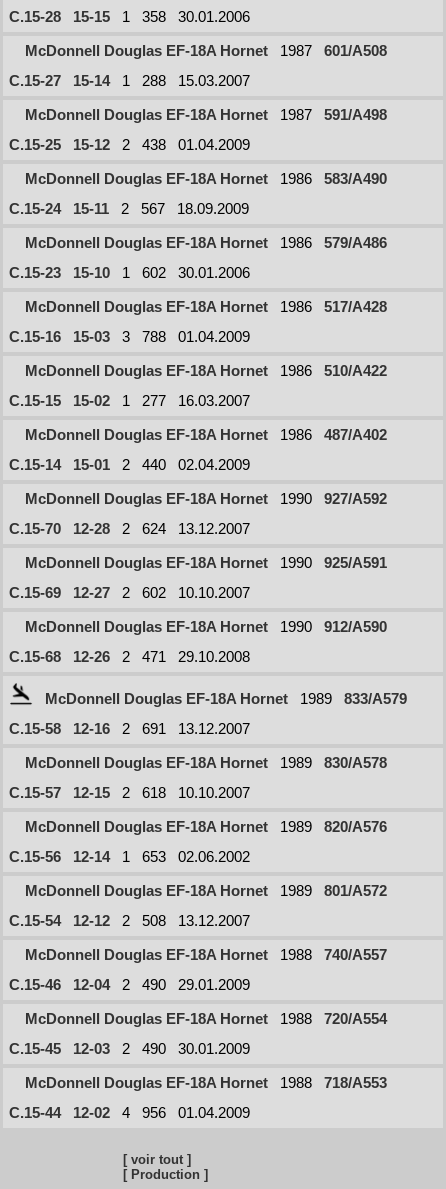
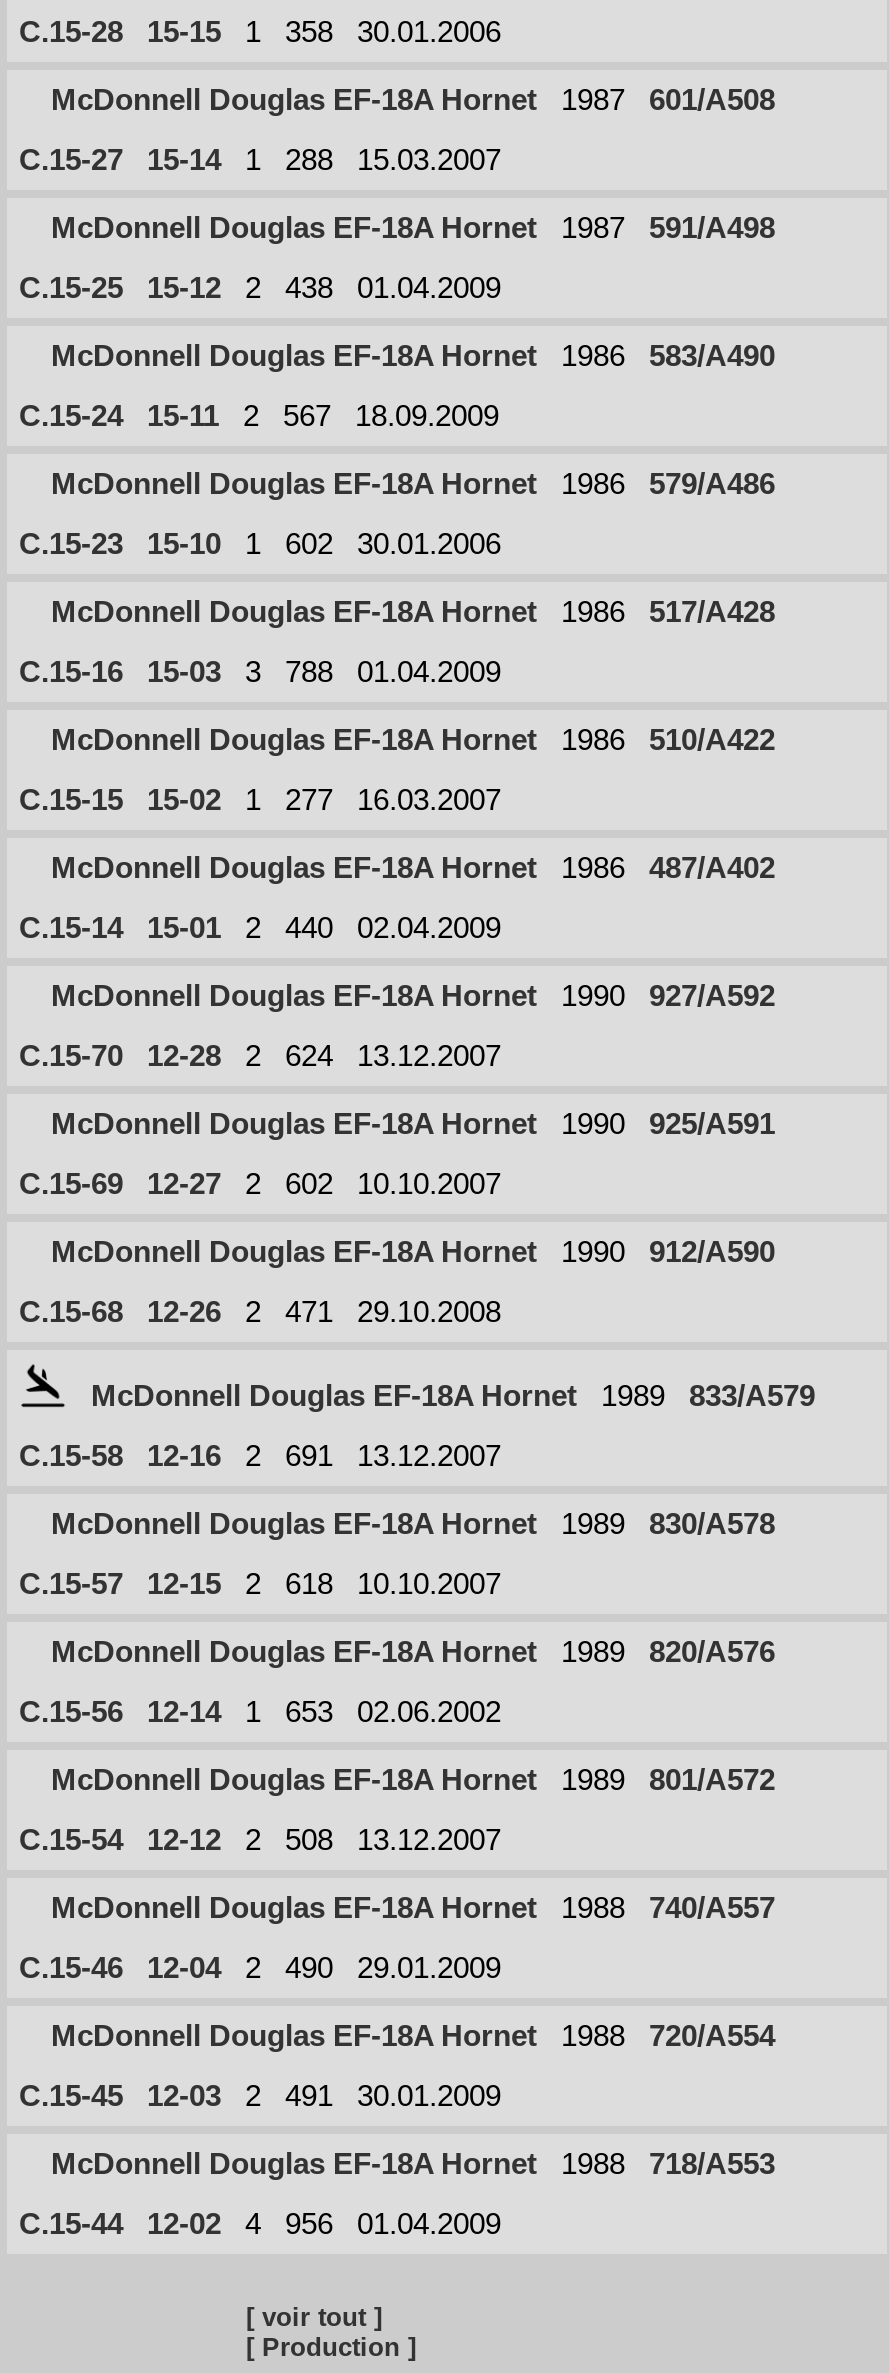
- C.15-45 12-03 2 490 30.01.2009
+ C.15-45 12-03 2 491 30.01.2009
